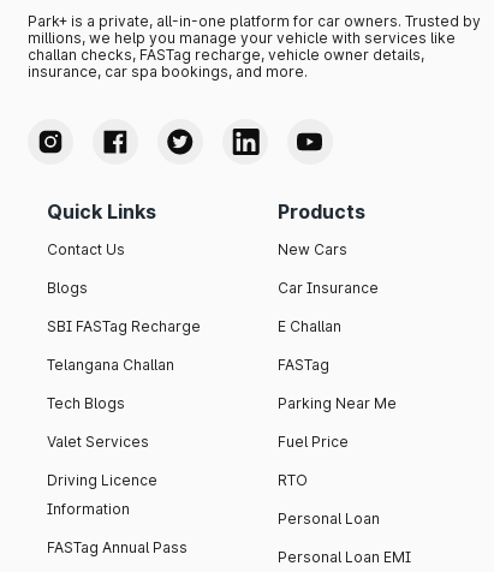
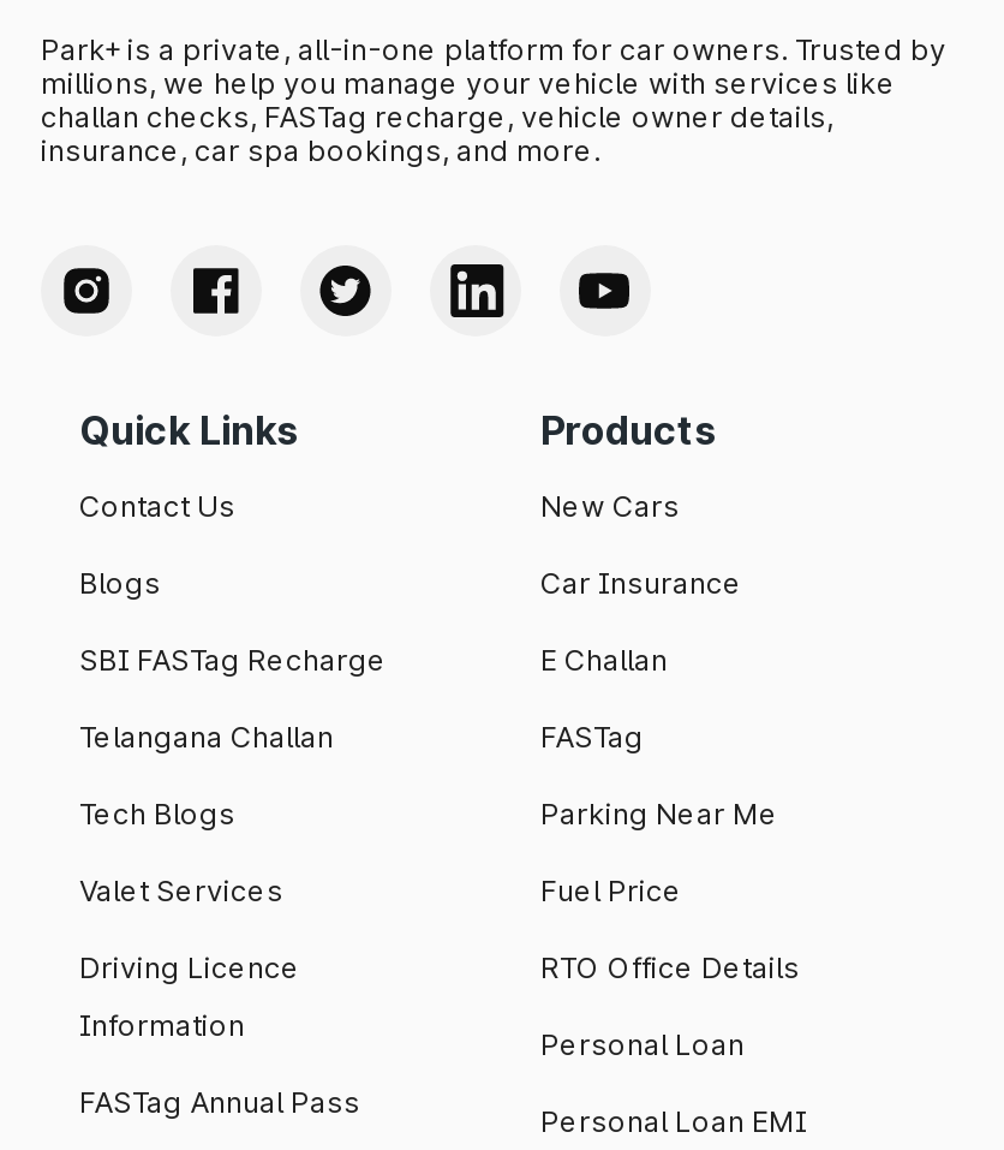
- RTO
+ RTO Office Details
